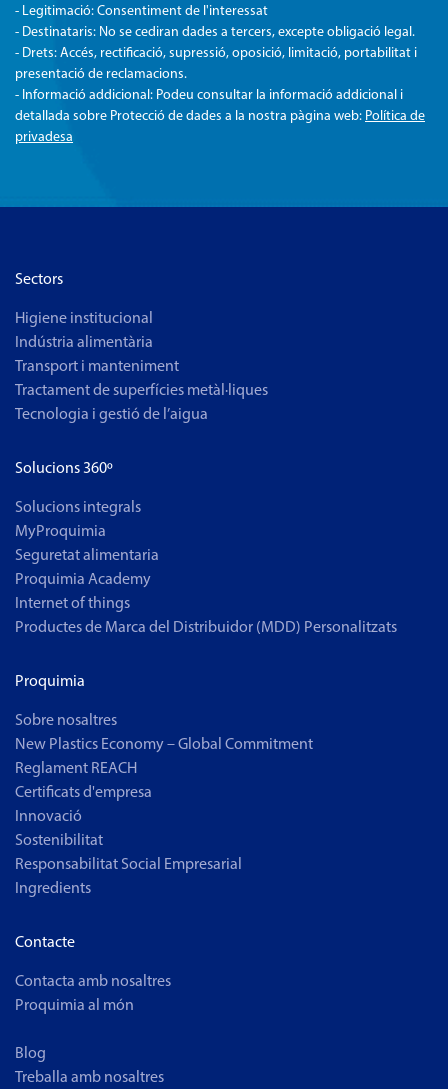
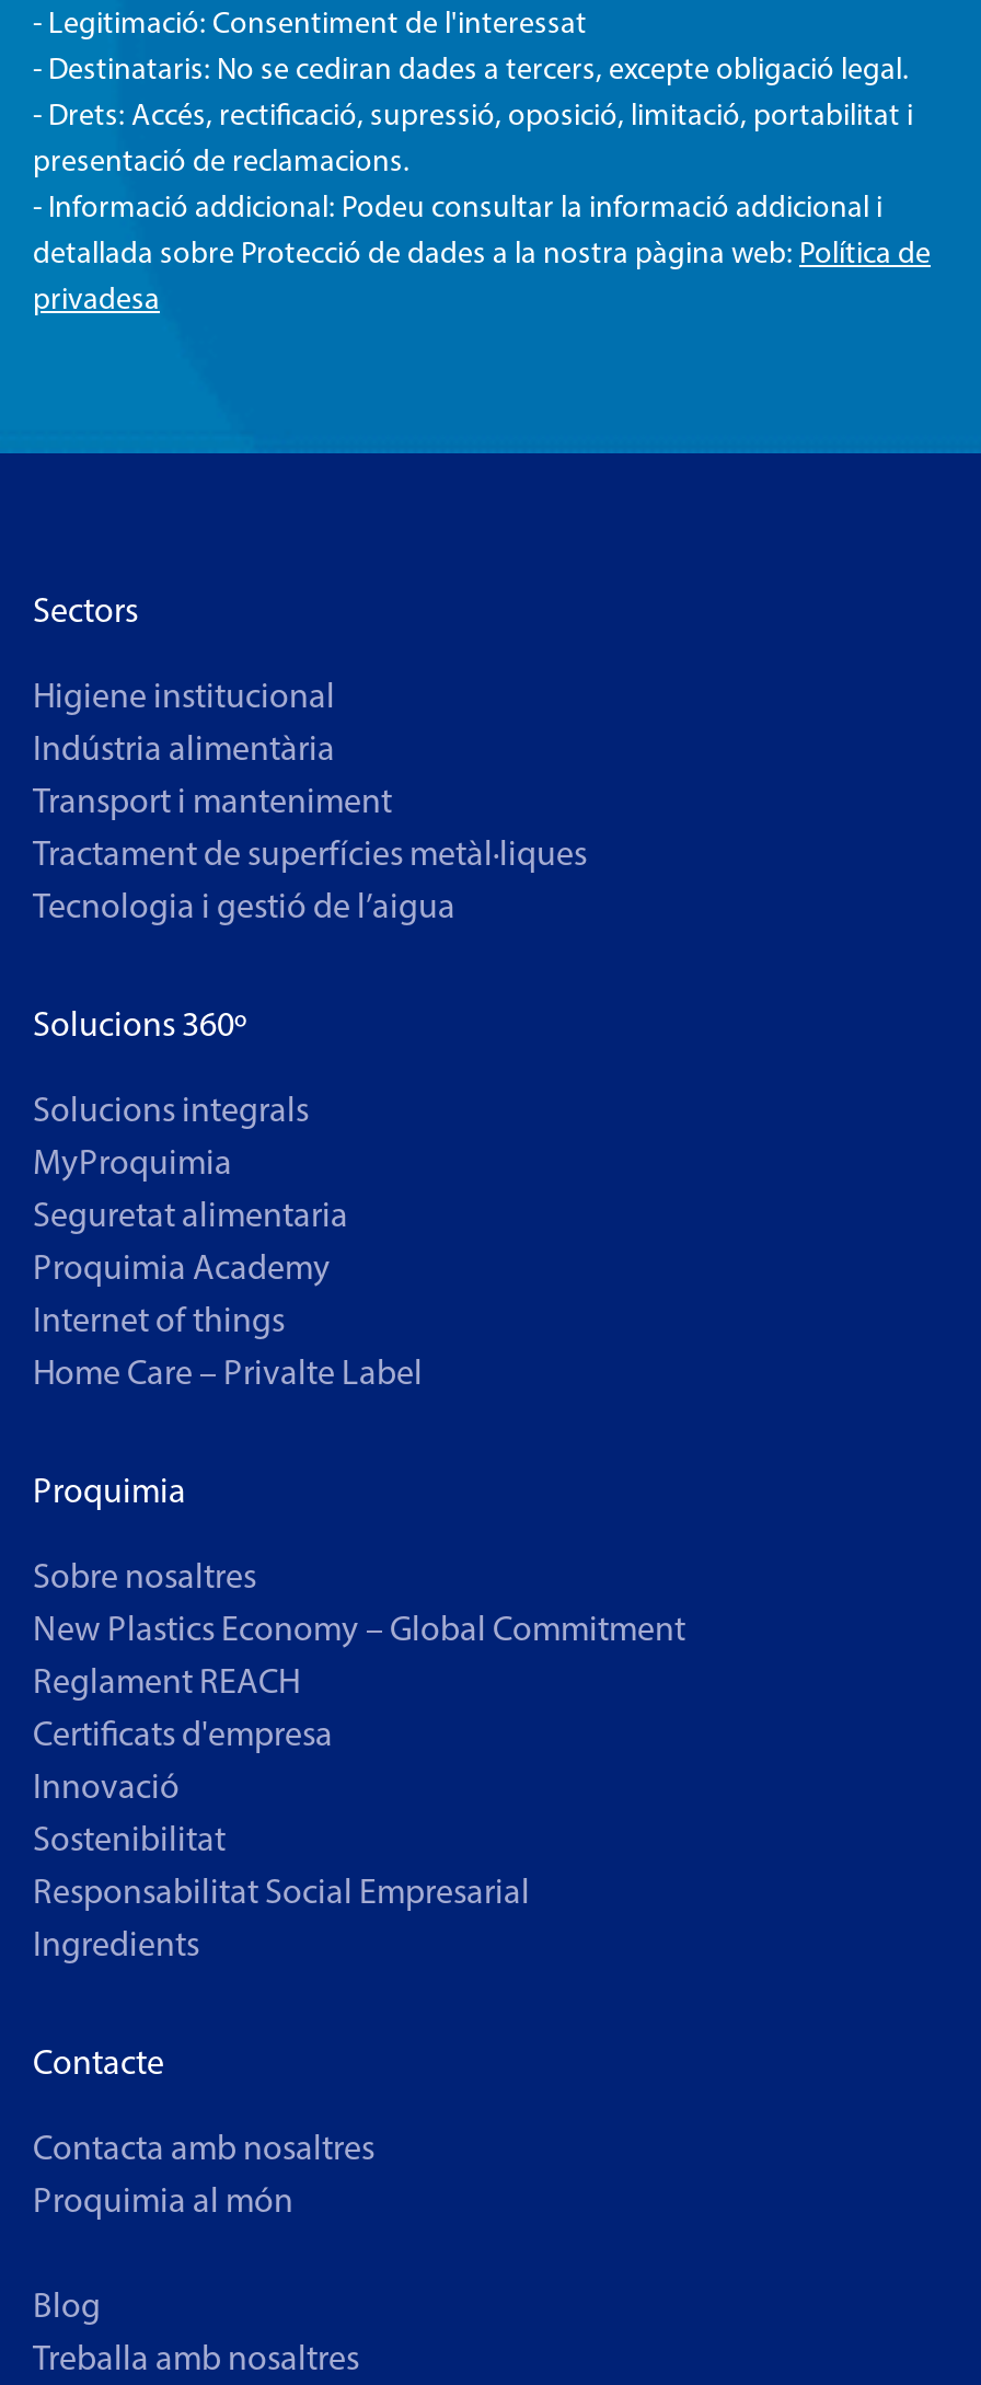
- Productes de Marca del Distribuidor (MDD) Personalitzats
+ Home Care – Privalte Label
